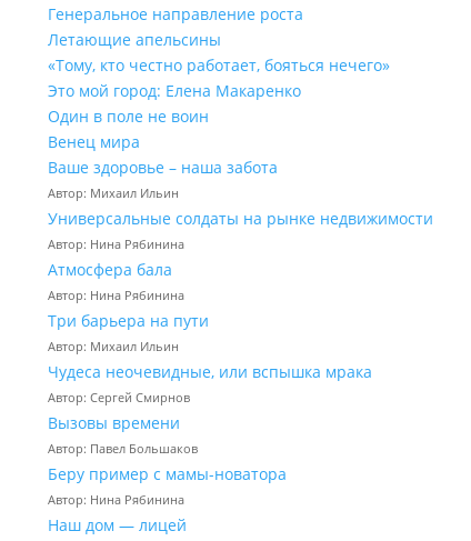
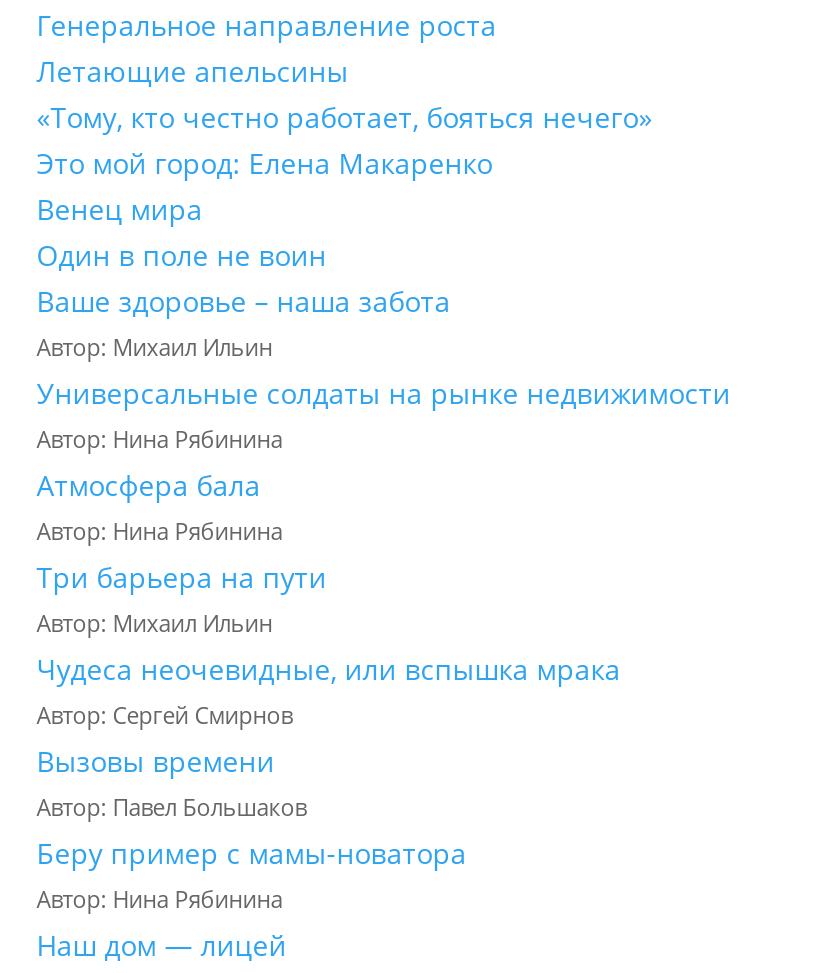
moved down: Один в поле не воин

moved up: Венец мира
